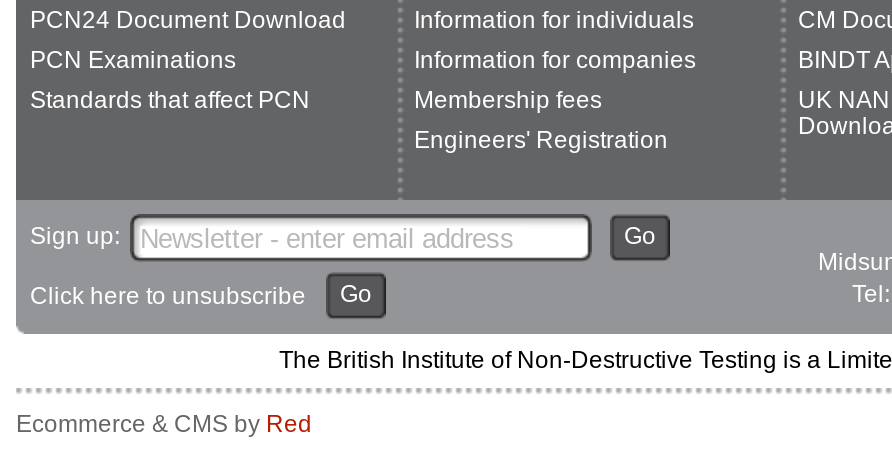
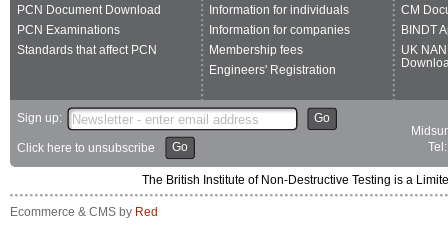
- PCN24 Document Download
+ PCN Document Download
